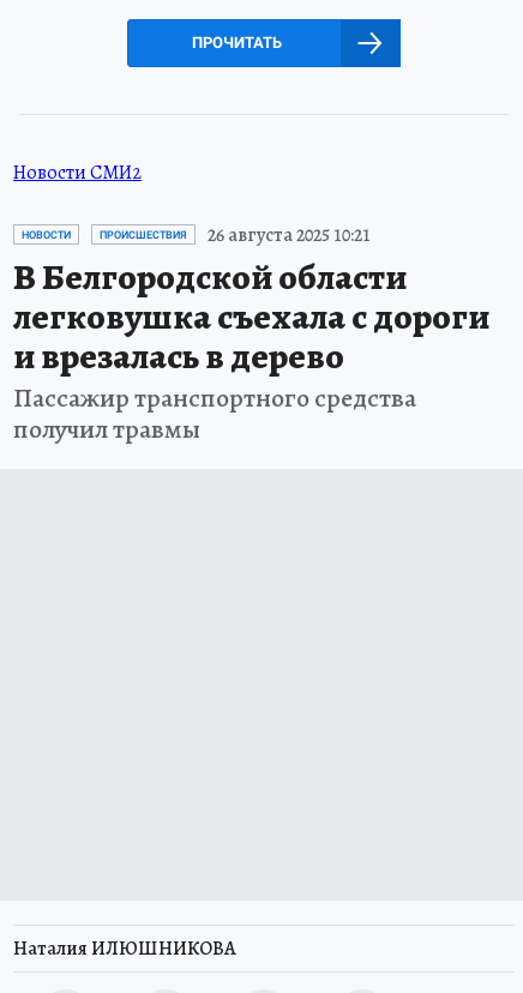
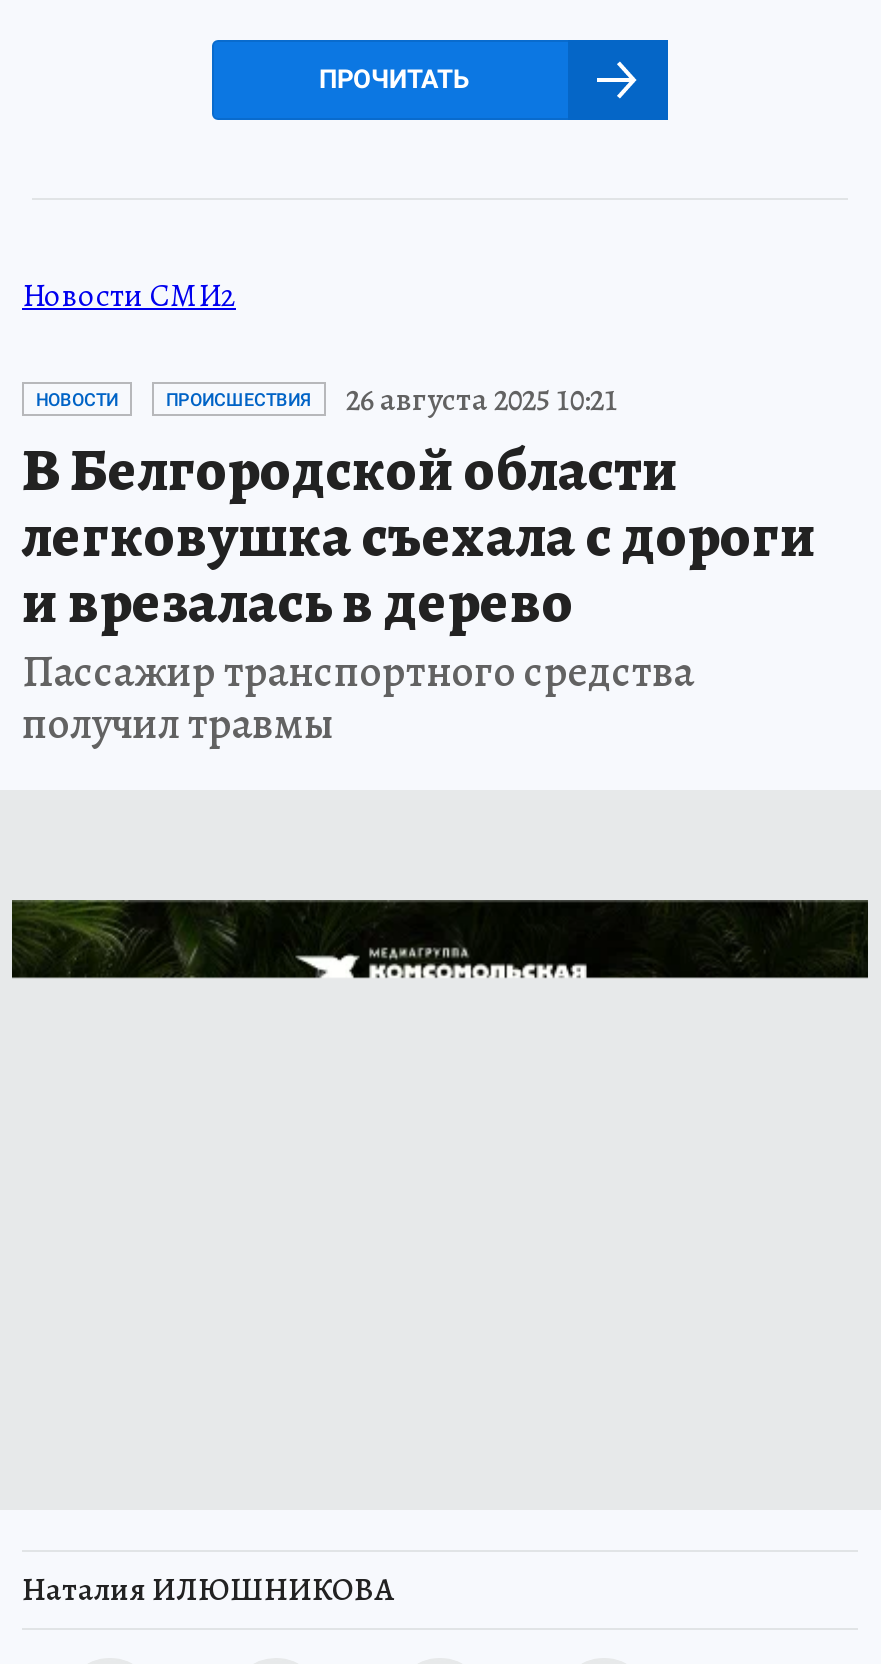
+ [image]
